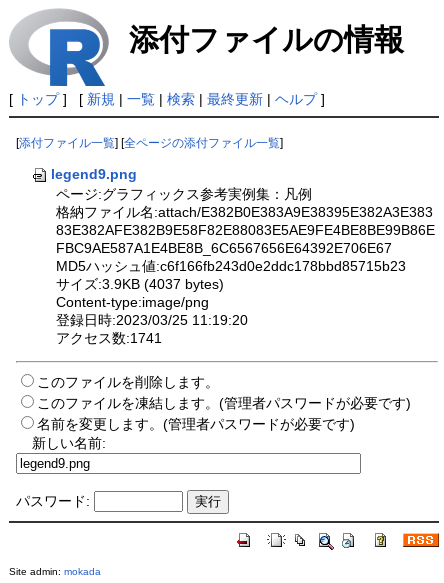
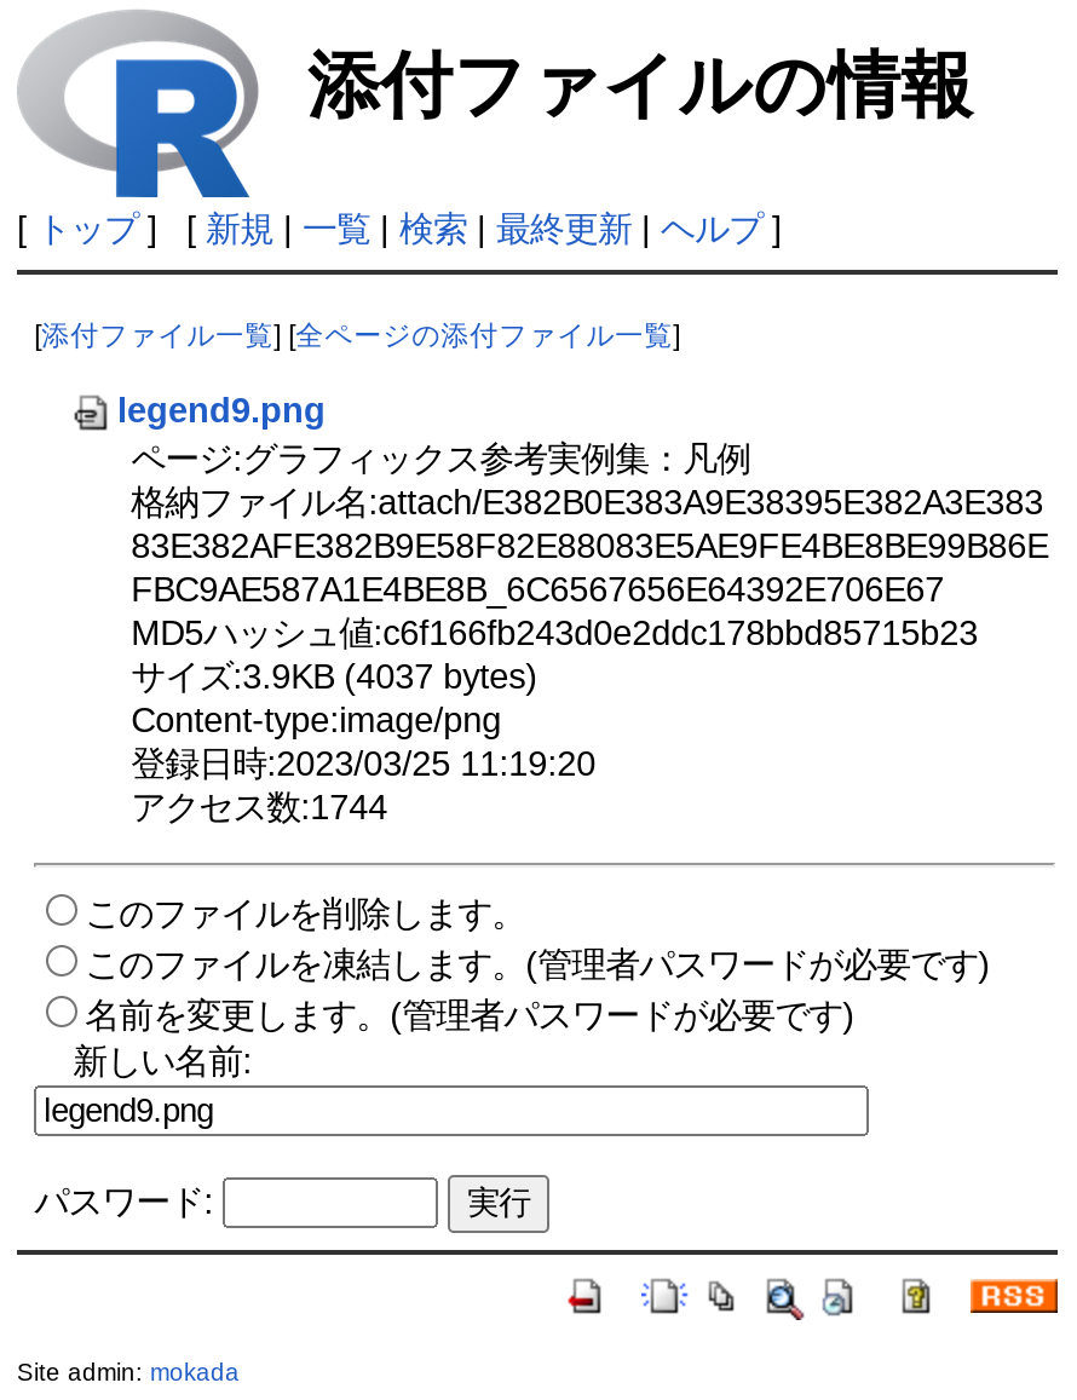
- アクセス数:1741
+ アクセス数:1744
